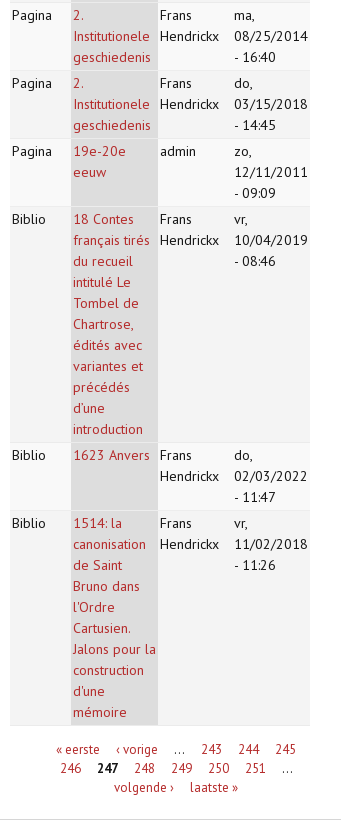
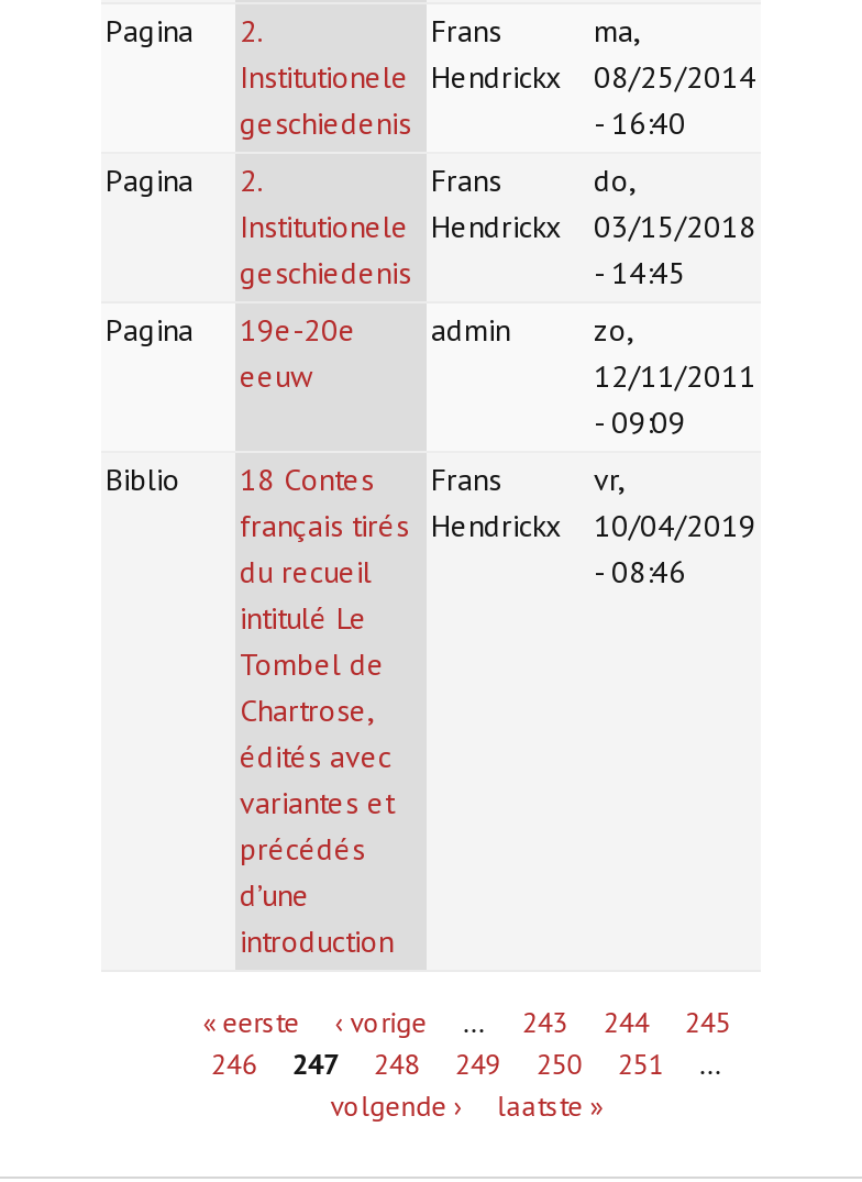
- Biblio
- 1623 Anvers Frans
- Hendrickx

- do,
- 02/03/2022
- - 11:47
- Biblio
- 1514: la
- canonisation
- de Saint
- Bruno dans
- l'Ordre
- Cartusien.
- Jalons pour la
- construction
- d'une
- mémoire

- Frans
- Hendrickx

- vr,
- 11/02/2018
- - 11:26
